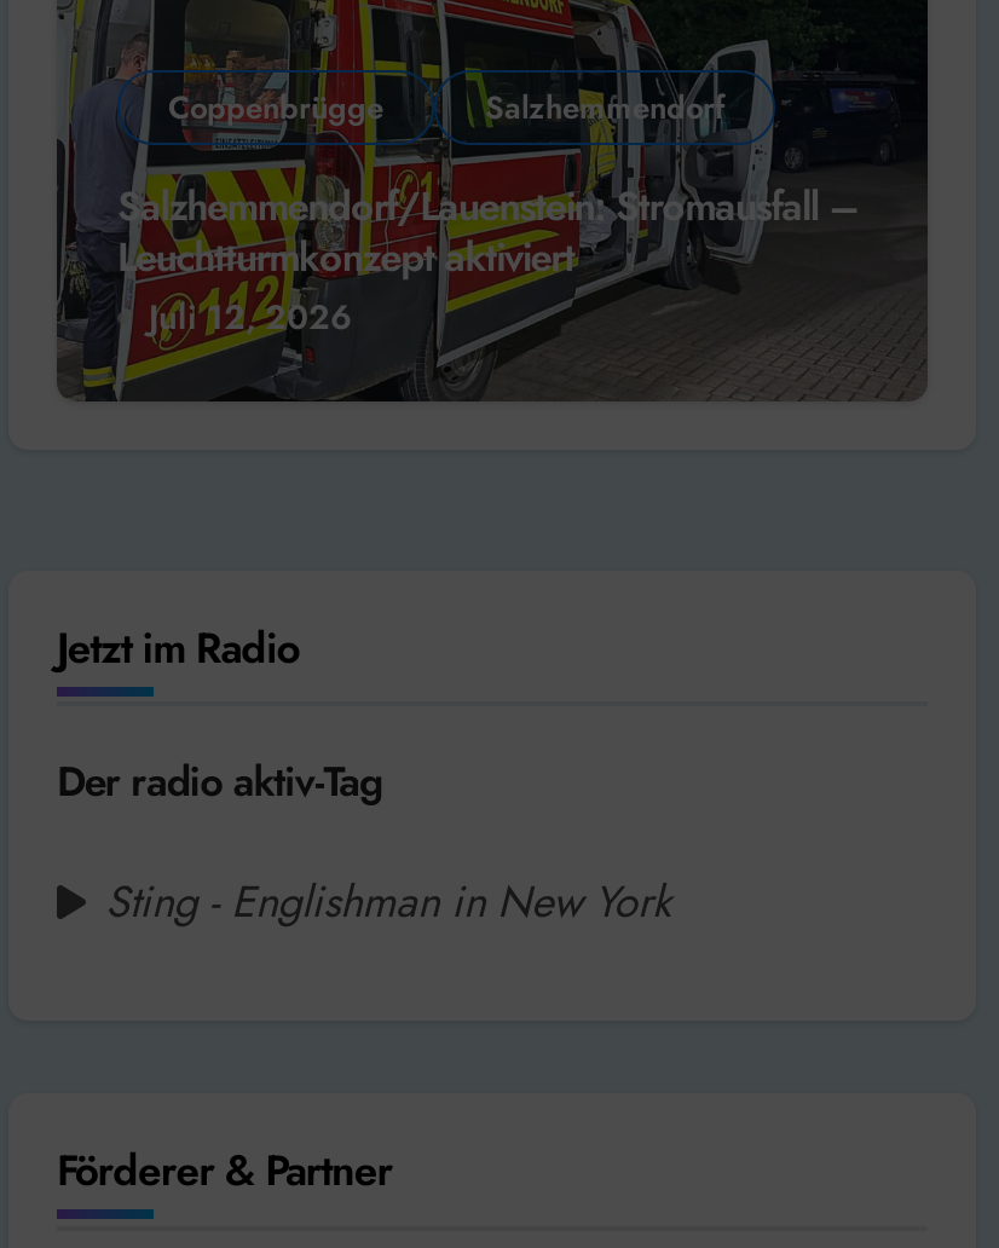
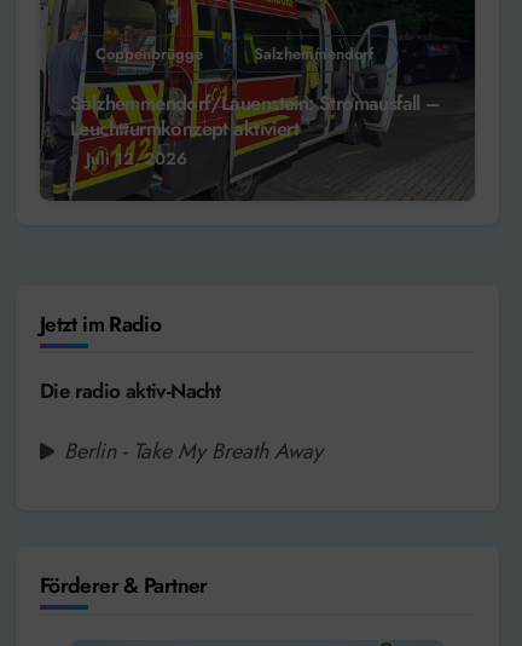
- Der radio aktiv-Tag
+ Die radio aktiv-Nacht

- Sting - Englishman in New York
+ Berlin - Take My Breath Away
